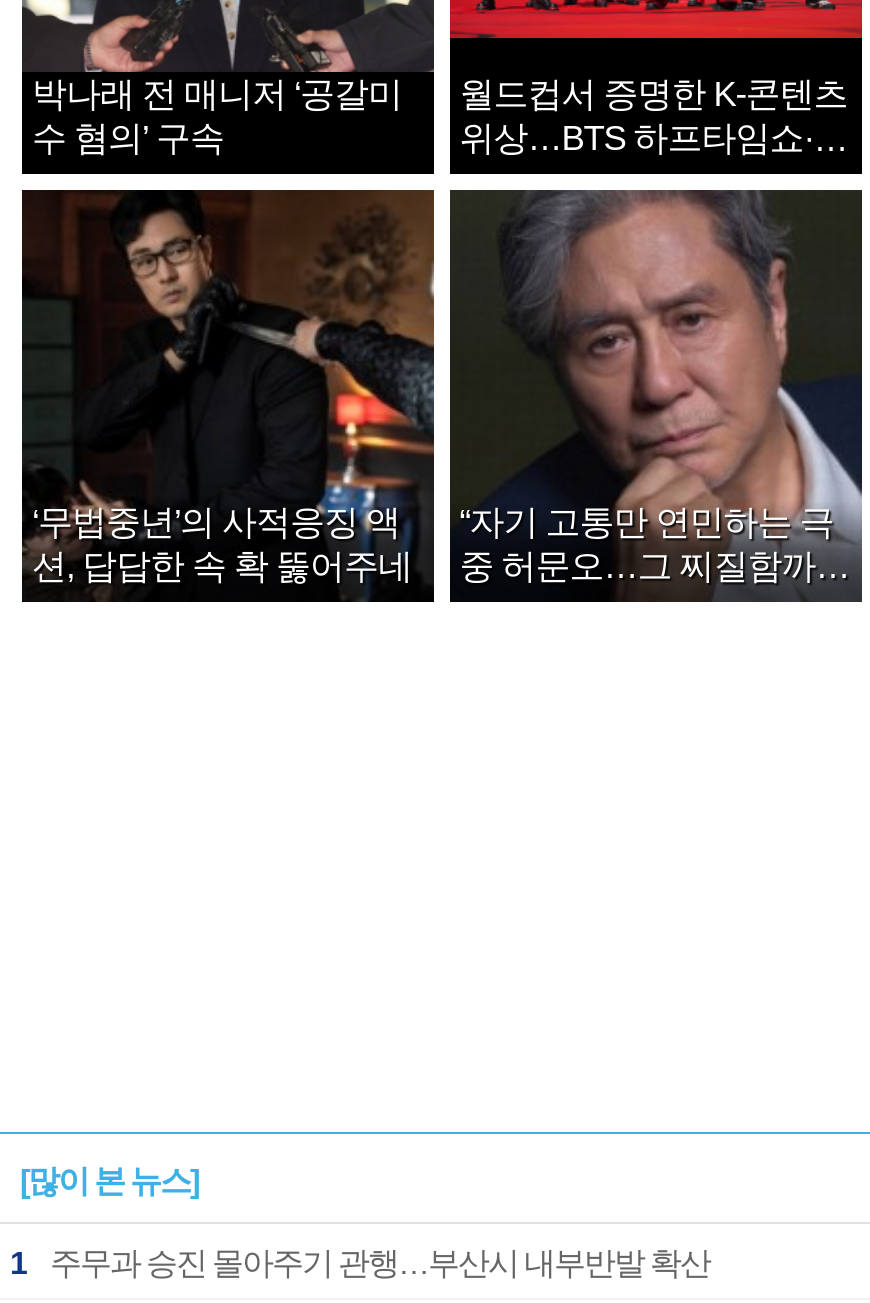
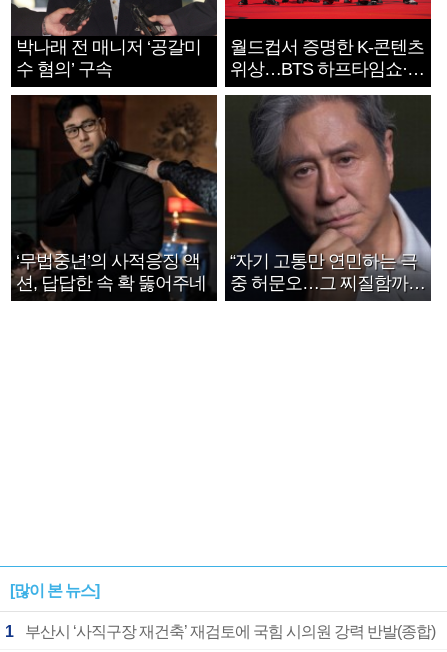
- 주무과 승진 몰아주기 관행…부산시 내부반발 확산
+ 부산시 ‘사직구장 재건축’ 재검토에 국힘 시의원 강력 반발(종합)
